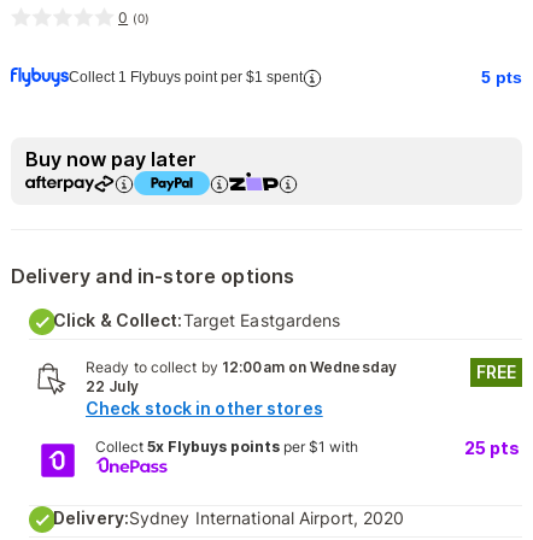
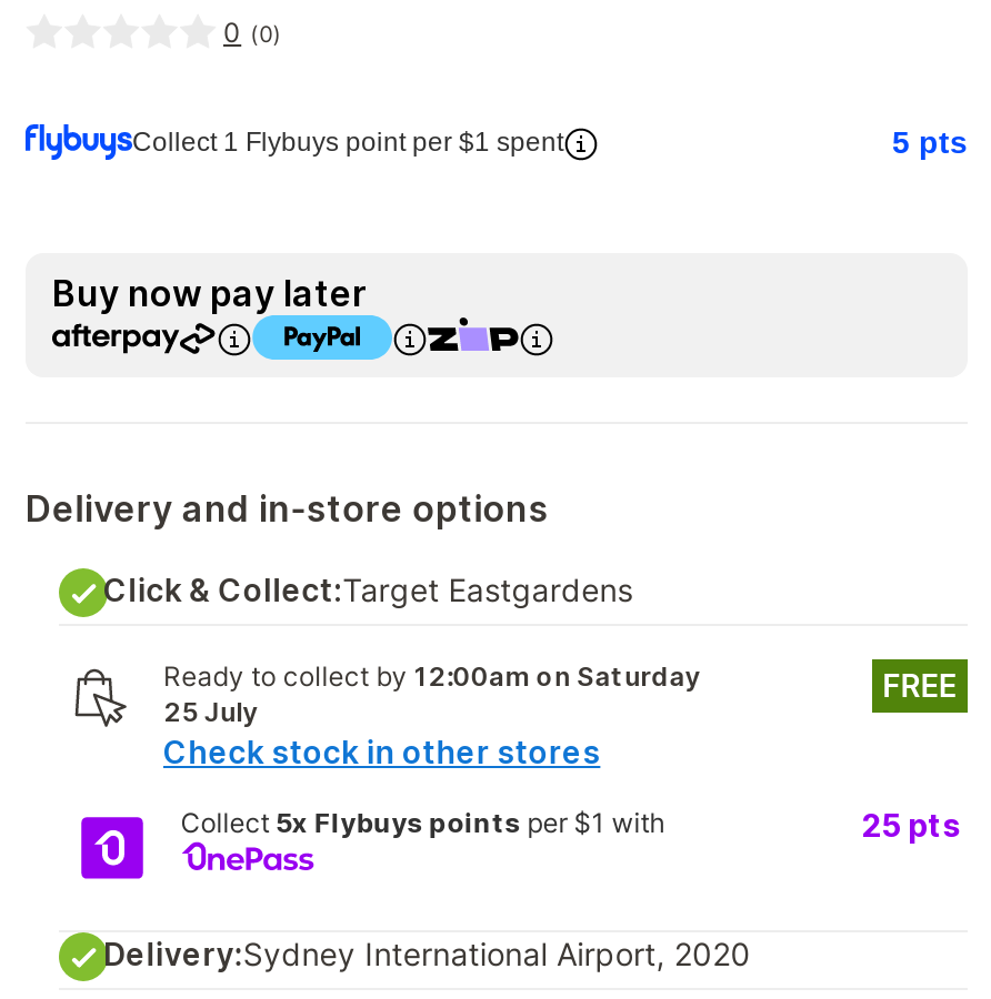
- Ready to collect by 12:00am on Wednesday
+ Ready to collect by 12:00am on Saturday

- 22 July
+ 25 July
